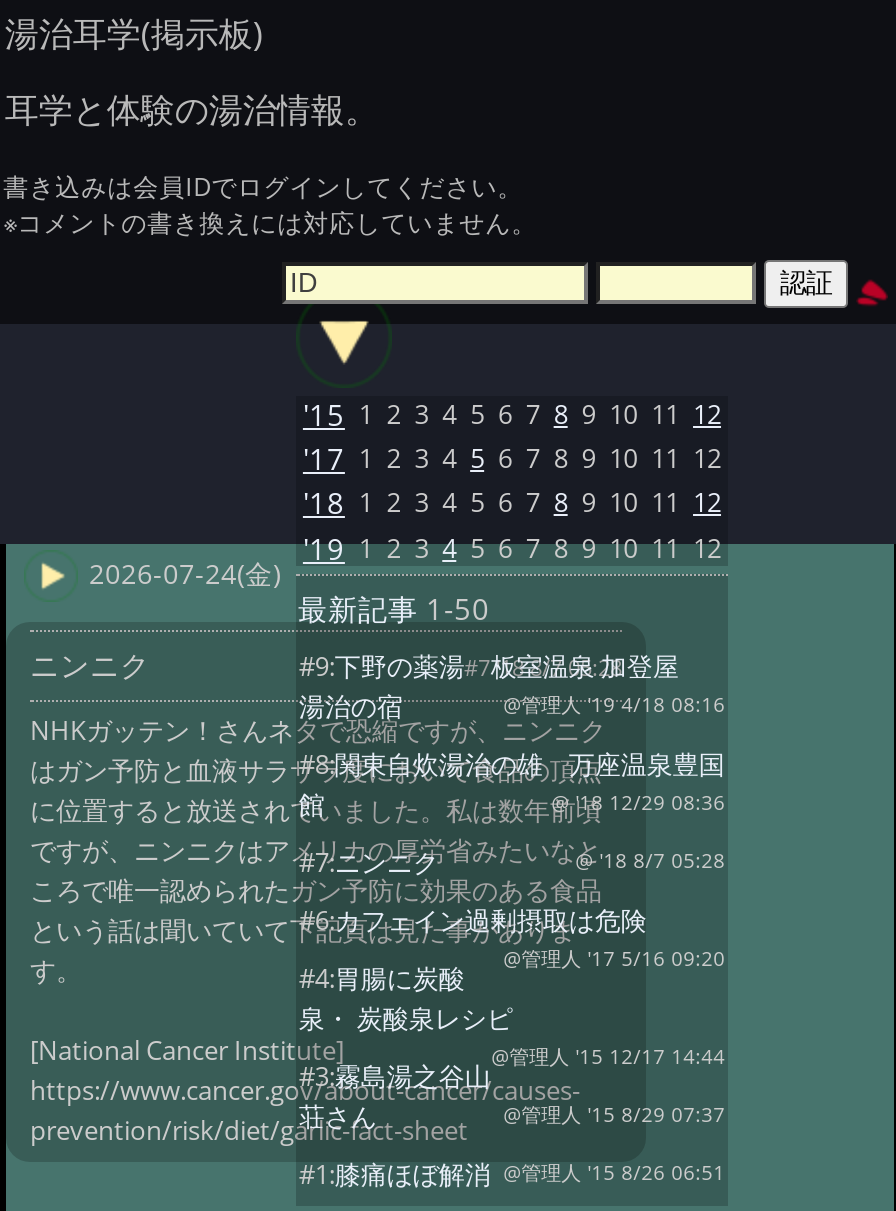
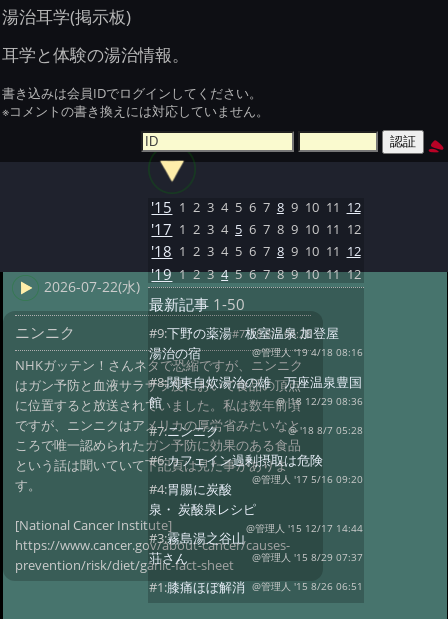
- 2026-07-24(金)
+ 2026-07-22(水)
